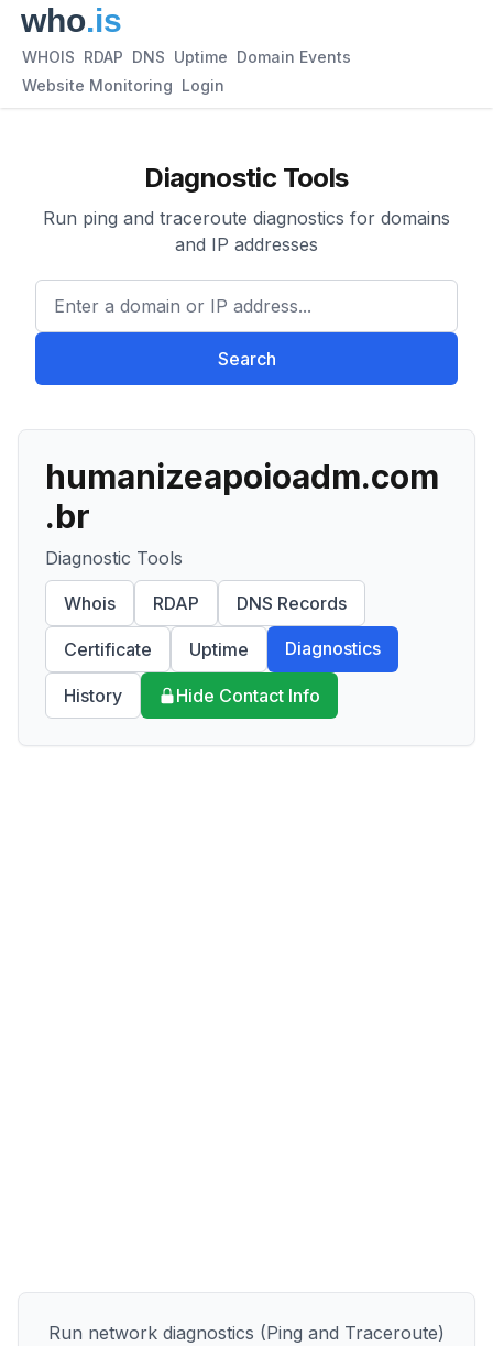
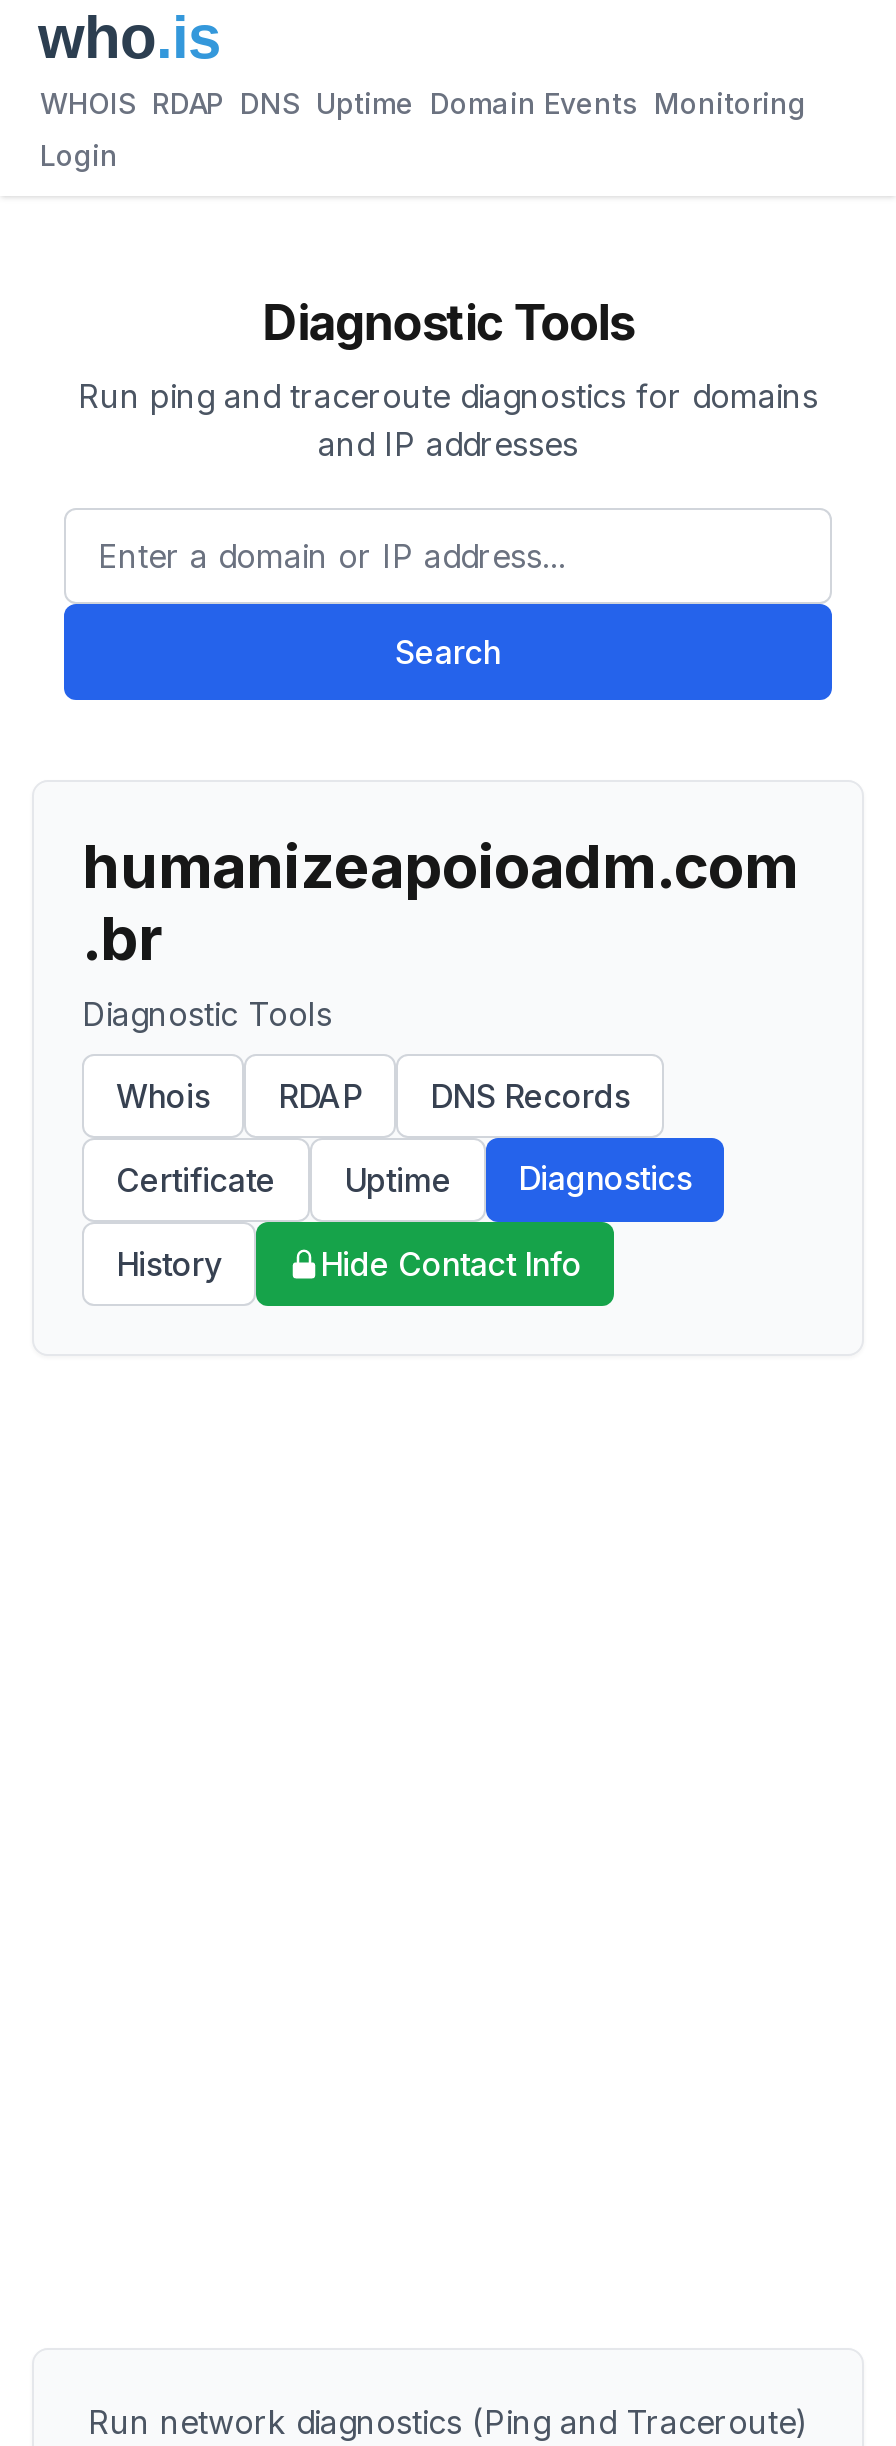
- WHOIS RDAP DNS Uptime Domain Events
+ WHOIS RDAP DNS Uptime Domain Events Monitoring

- Website Monitoring Login
+ Login
